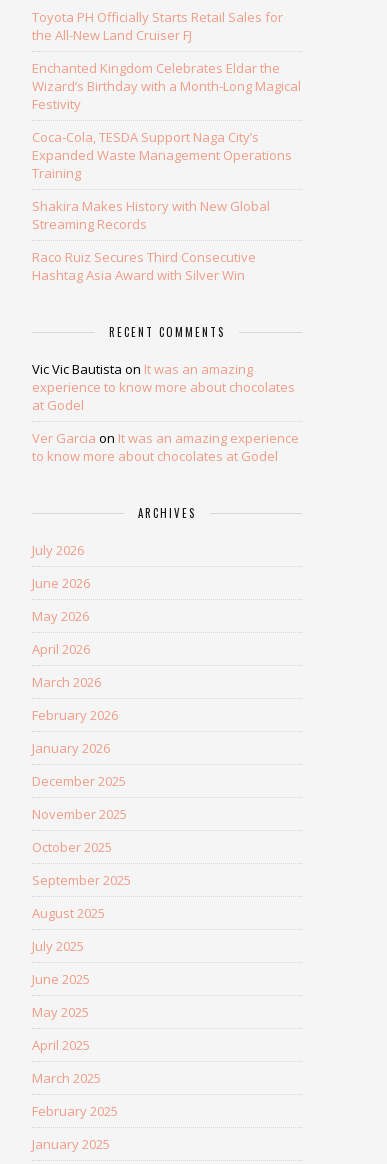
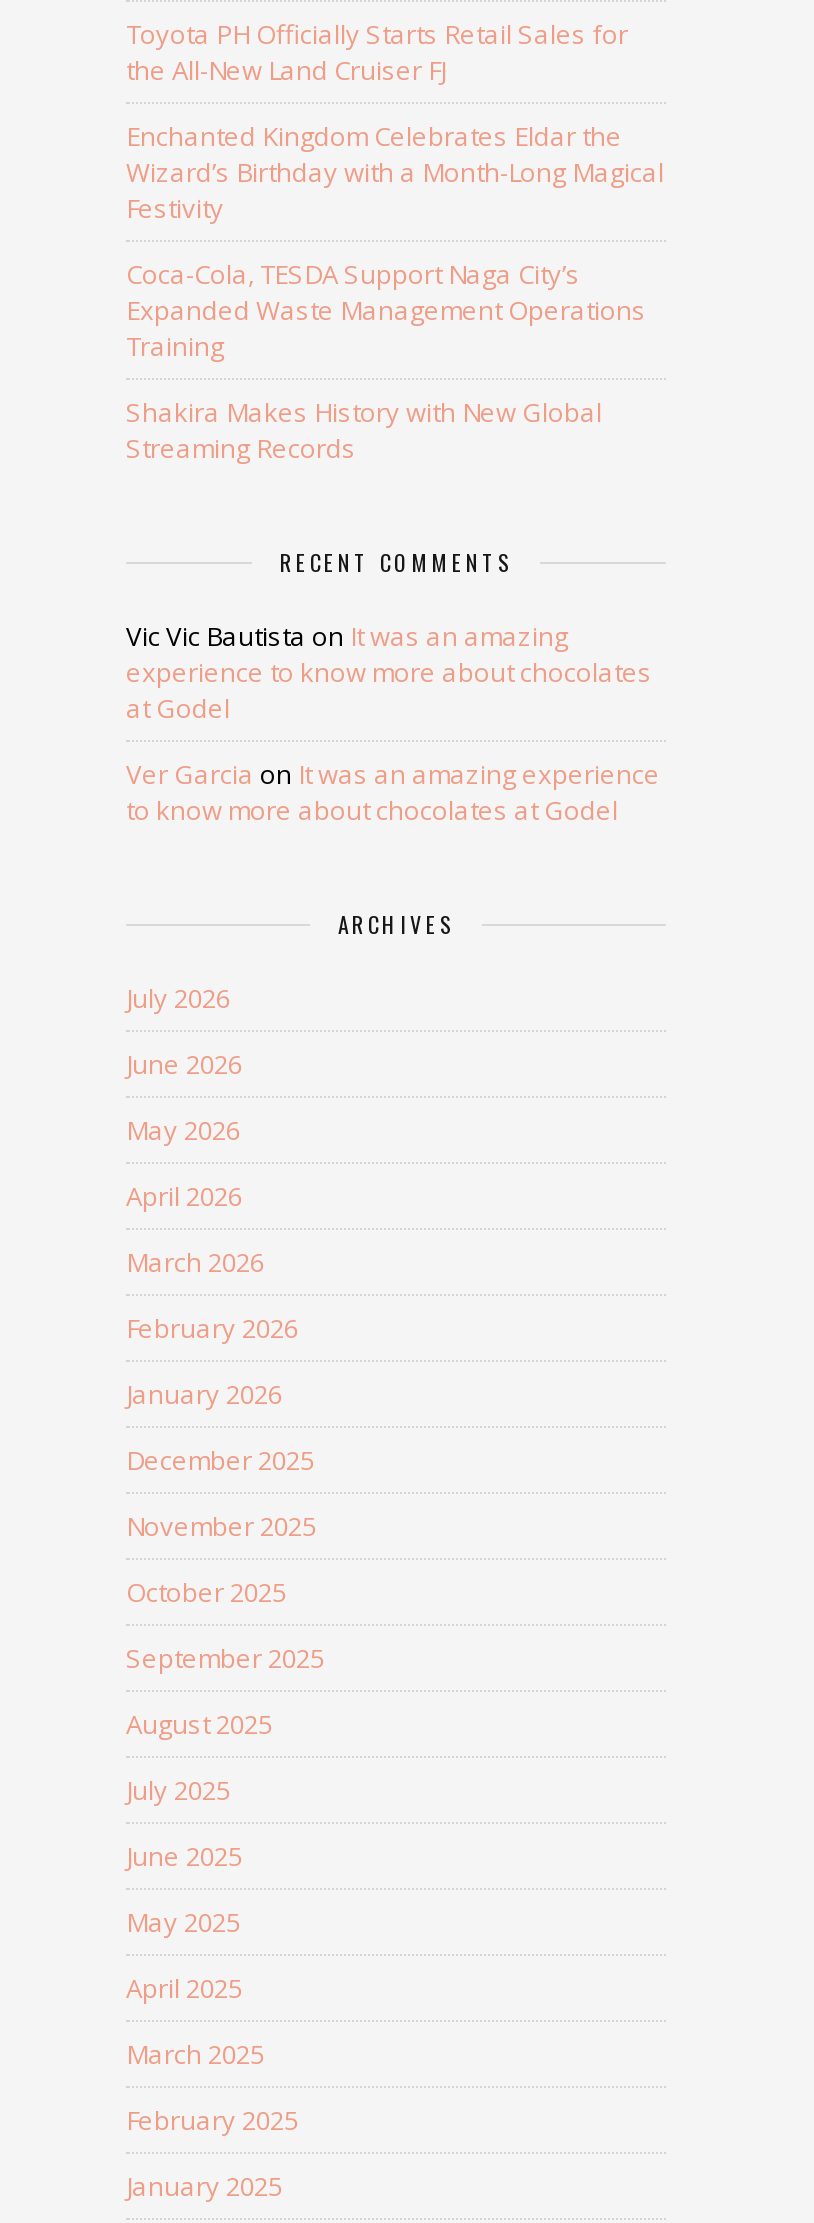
- Raco Ruiz Secures Third Consecutive
- Hashtag Asia Award with Silver Win
